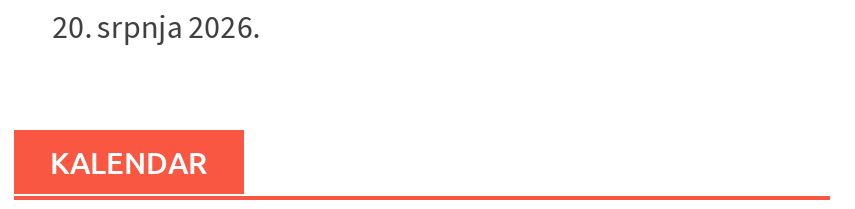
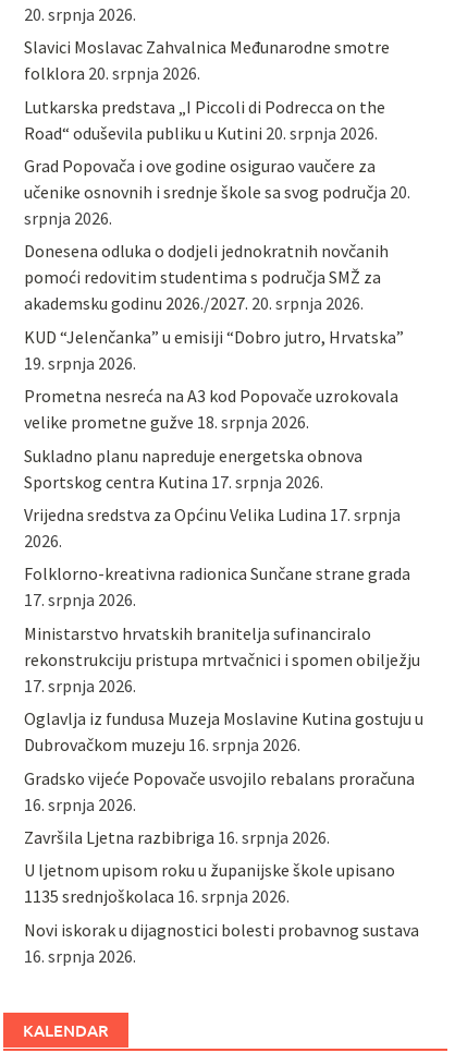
+ Slavici Moslavac Zahvalnica Međunarodne smotre
+ folklora 20. srpnja 2026.
+ Lutkarska predstava „I Piccoli di Podrecca on the
+ Road“ oduševila publiku u Kutini 20. srpnja 2026.
+ Grad Popovača i ove godine osigurao vaučere za
+ učenike osnovnih i srednje škole sa svog područja 20.
+ srpnja 2026.
+ Donesena odluka o dodjeli jednokratnih novčanih
+ pomoći redovitim studentima s područja SMŽ za
+ akademsku godinu 2026./2027. 20. srpnja 2026.
+ KUD “Jelenčanka” u emisiji “Dobro jutro, Hrvatska”
+ 19. srpnja 2026.
+ Prometna nesreća na A3 kod Popovače uzrokovala
+ velike prometne gužve 18. srpnja 2026.
+ Sukladno planu napreduje energetska obnova
+ Sportskog centra Kutina 17. srpnja 2026.
+ Vrijedna sredstva za Općinu Velika Ludina 17. srpnja
+ 2026.
+ Folklorno-kreativna radionica Sunčane strane grada
+ 17. srpnja 2026.
+ Ministarstvo hrvatskih branitelja sufinanciralo
+ rekonstrukciju pristupa mrtvačnici i spomen obilježju
+ 17. srpnja 2026.
+ Oglavlja iz fundusa Muzeja Moslavine Kutina gostuju u
+ Dubrovačkom muzeju 16. srpnja 2026.
+ Gradsko vijeće Popovače usvojilo rebalans proračuna
+ 16. srpnja 2026.
+ Završila Ljetna razbibriga 16. srpnja 2026.
+ U ljetnom upisom roku u županijske škole upisano
+ 1135 srednjoškolaca 16. srpnja 2026.
+ Novi iskorak u dijagnostici bolesti probavnog sustava
+ 16. srpnja 2026.
